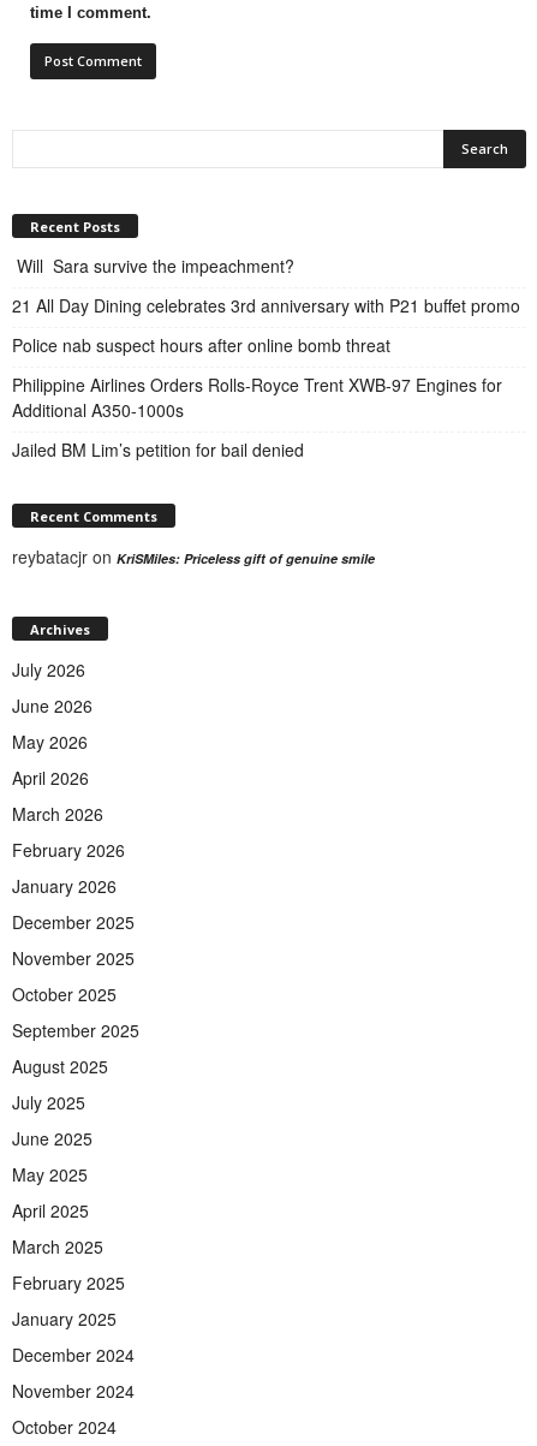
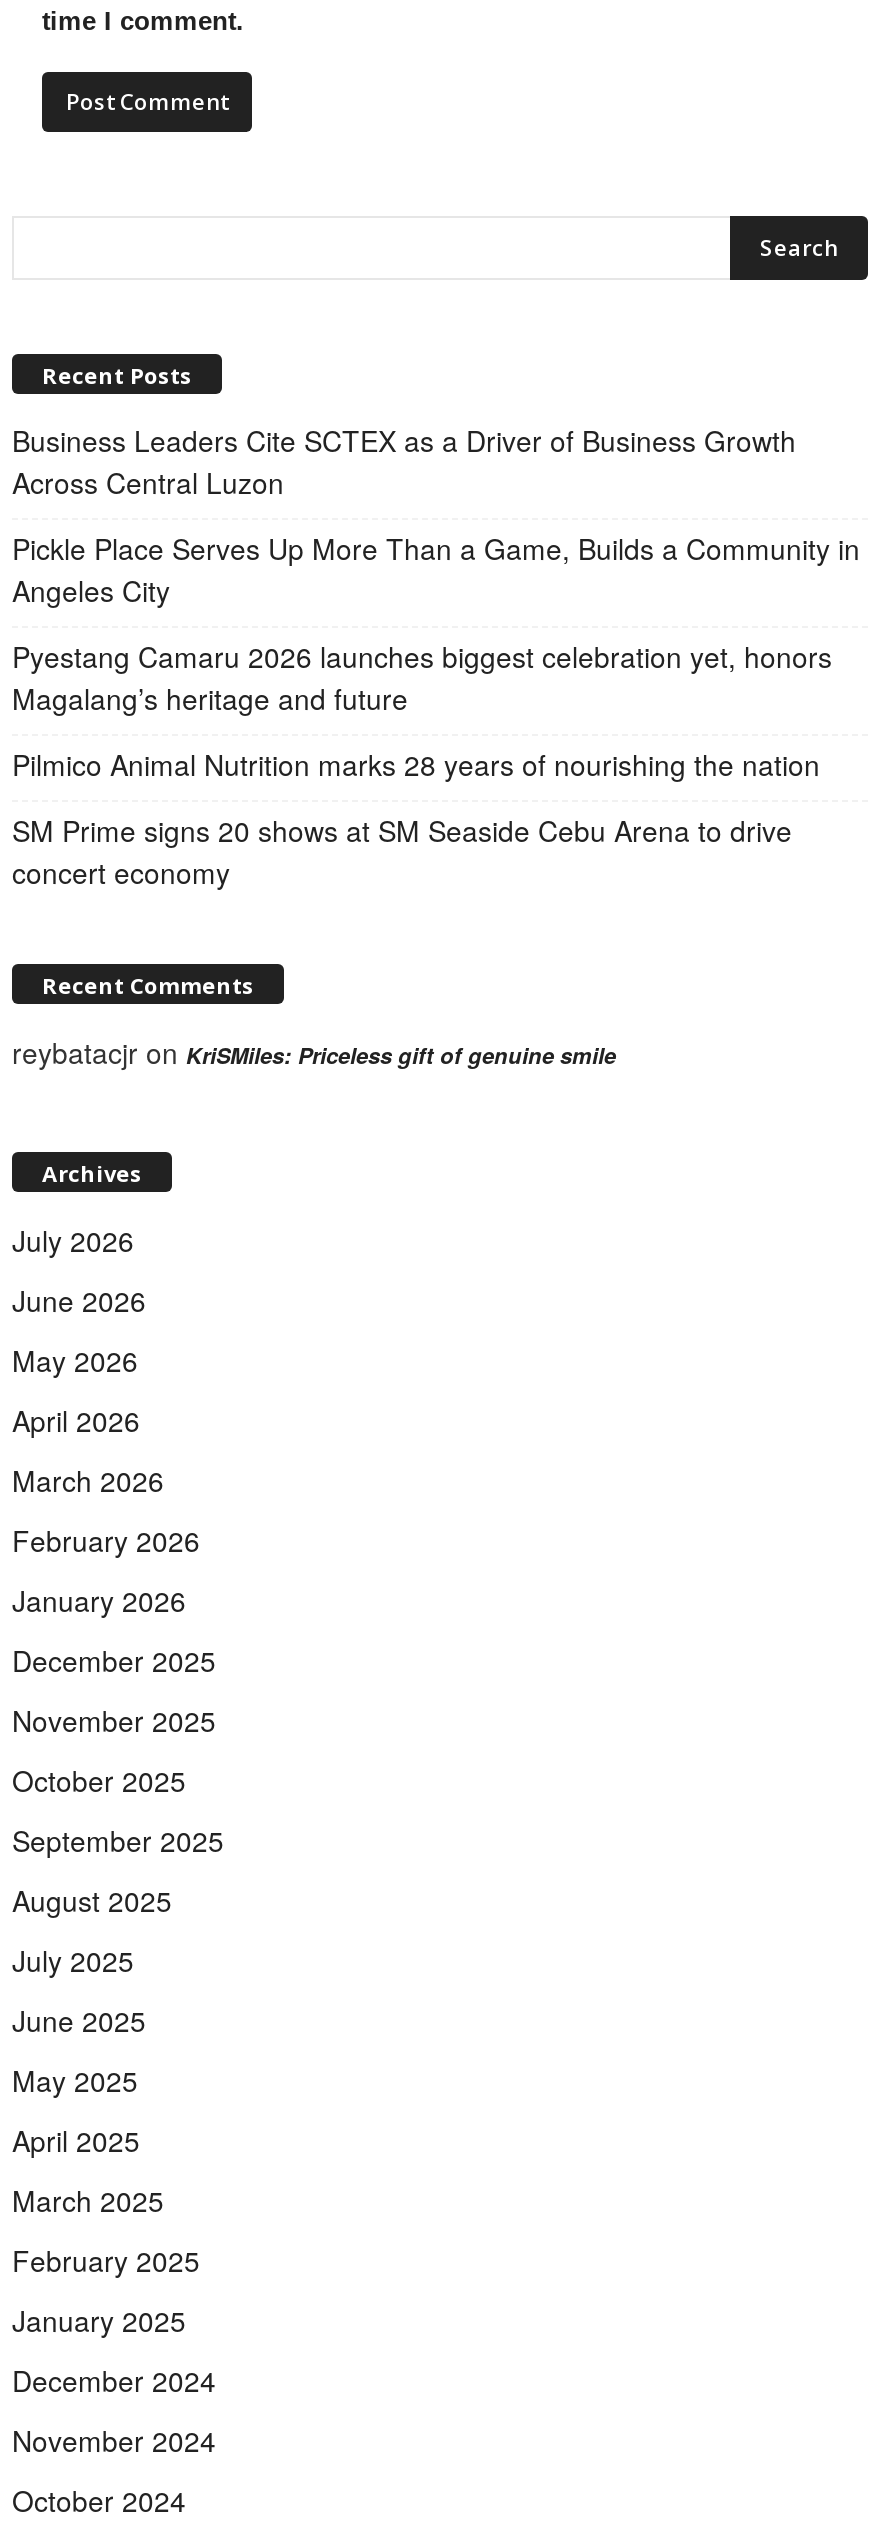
- Will Sara survive the impeachment?
+ Business Leaders Cite SCTEX as a Driver of Business Growth
+ Across Central Luzon

- 21 All Day Dining celebrates 3rd anniversary with P21 buffet promo
+ Pickle Place Serves Up More Than a Game, Builds a Community in
+ Angeles City

- Police nab suspect hours after online bomb threat
+ Pyestang Camaru 2026 launches biggest celebration yet, honors
+ Magalang’s heritage and future

- Philippine Airlines Orders Rolls-Royce Trent XWB-97 Engines for
- Additional A350-1000s
+ Pilmico Animal Nutrition marks 28 years of nourishing the nation

- Jailed BM Lim’s petition for bail denied
+ SM Prime signs 20 shows at SM Seaside Cebu Arena to drive
+ concert economy
